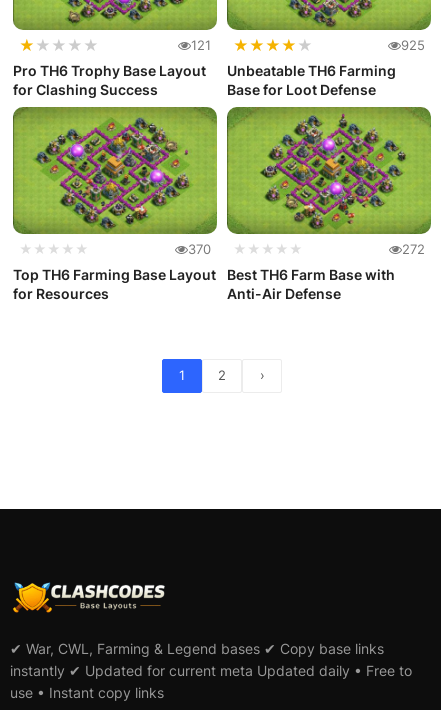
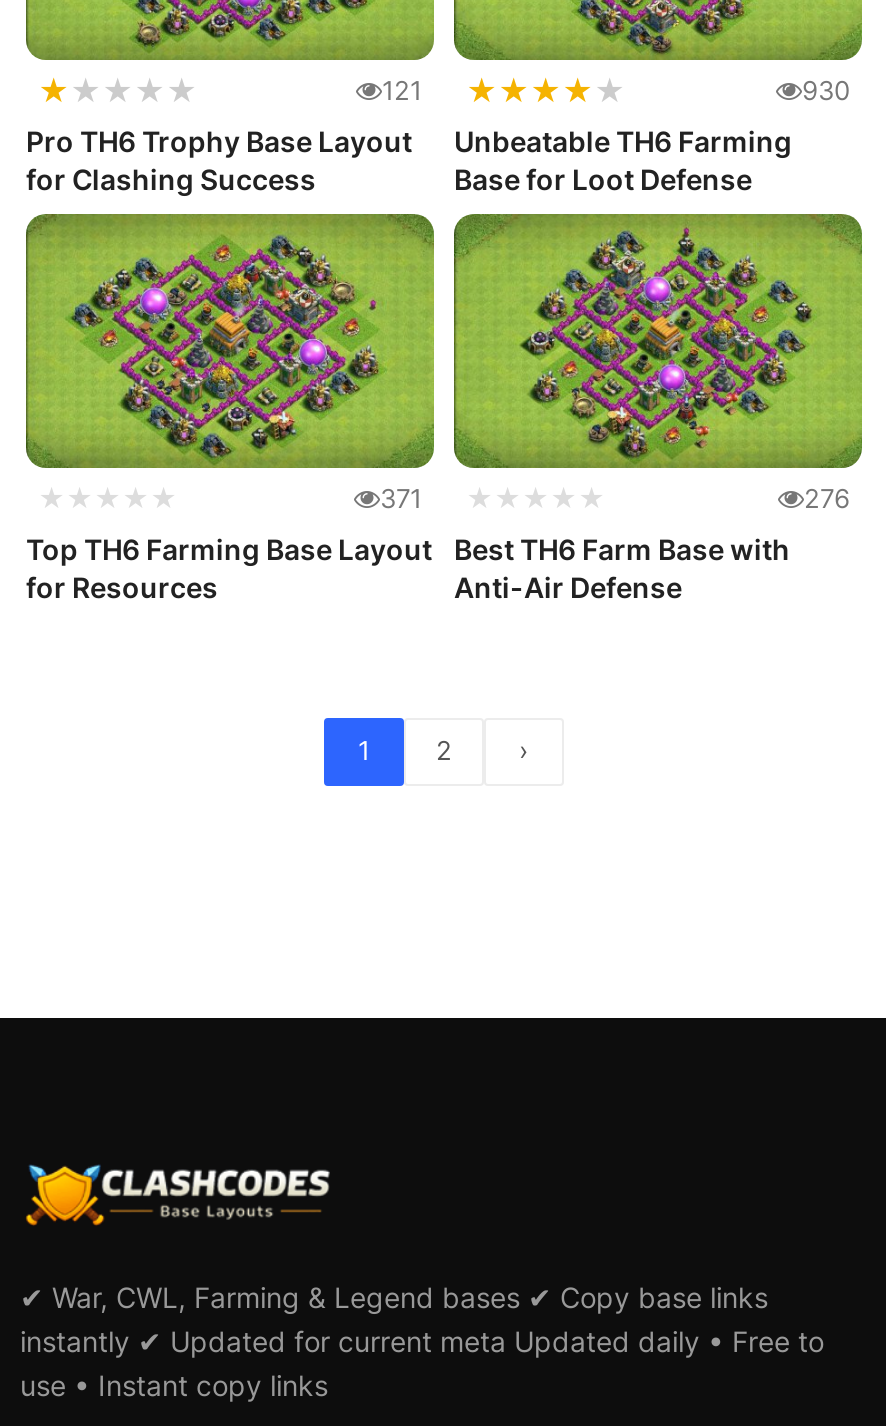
- 925
+ 930

- 370
+ 371

- 272
+ 276
